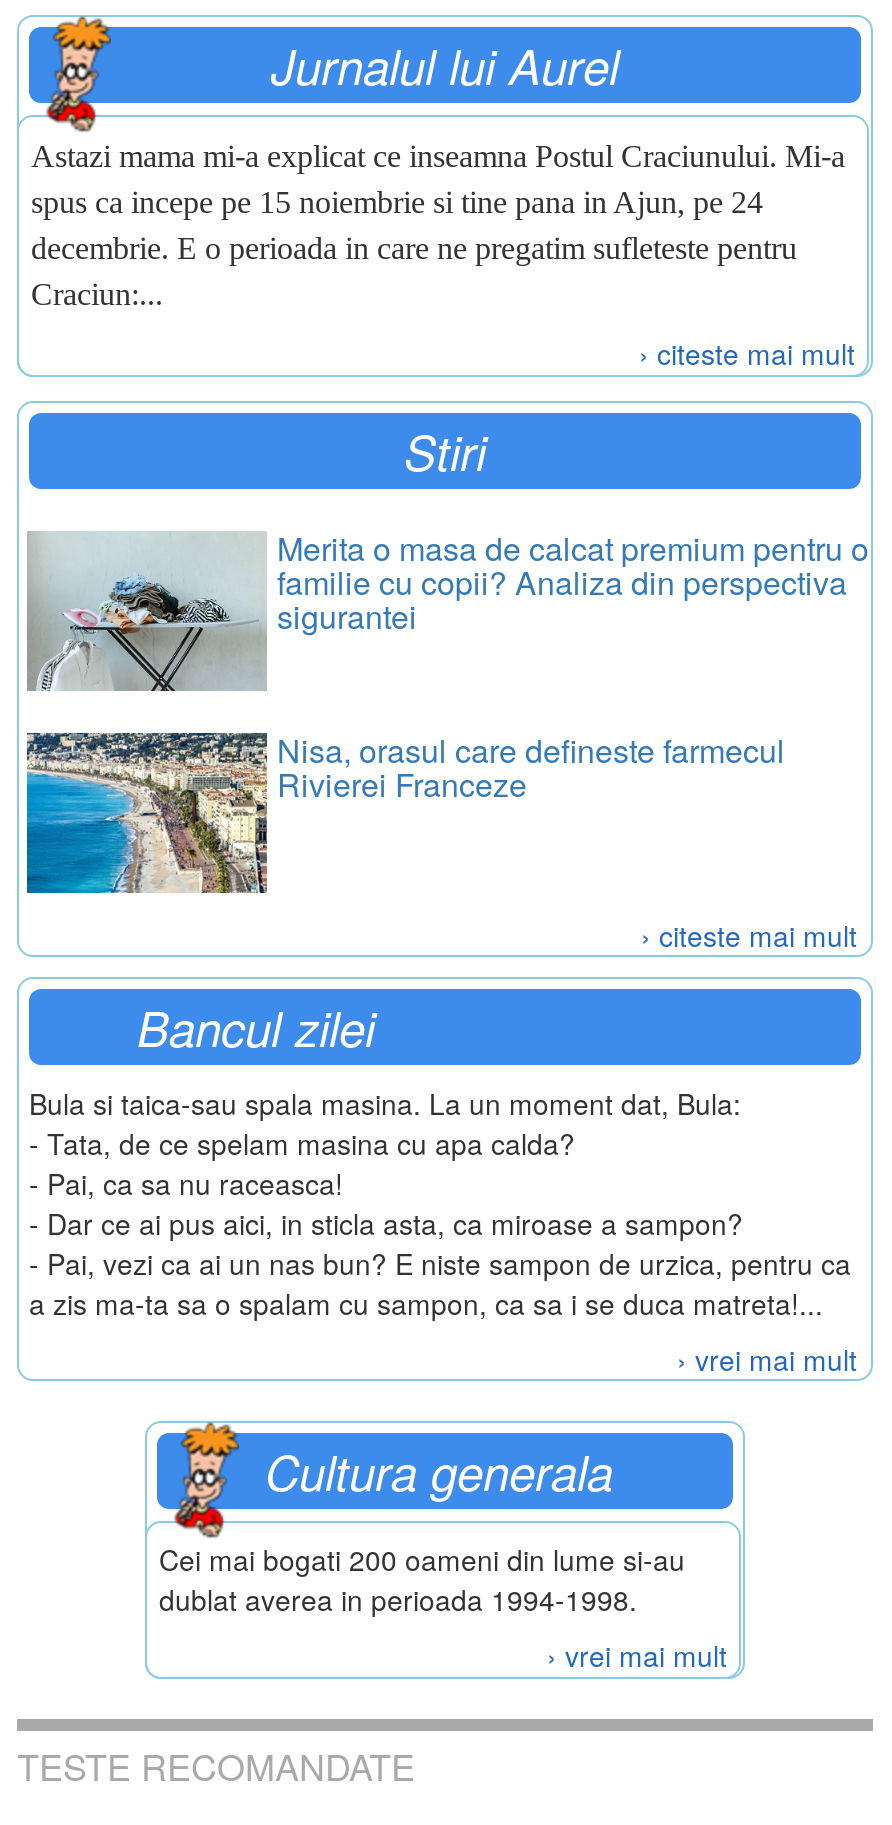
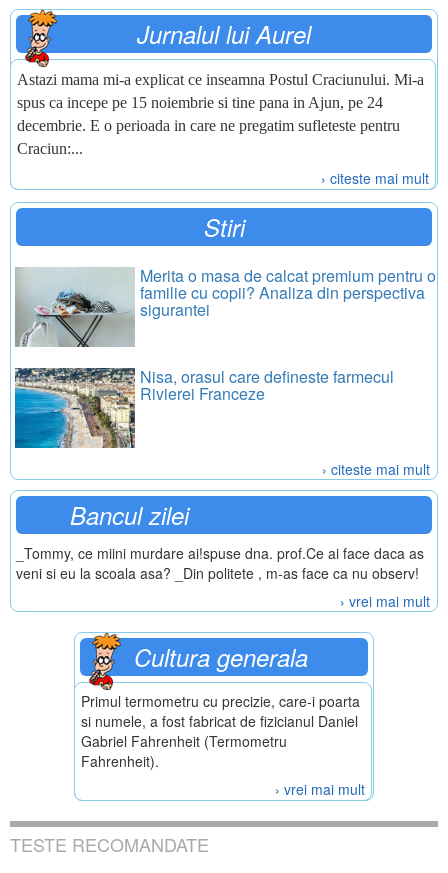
- Bula si taica-sau spala masina. La un moment dat, Bula:
- - Tata, de ce spelam masina cu apa calda?
- - Pai, ca sa nu raceasca!
- - Dar ce ai pus aici, in sticla asta, ca miroase a sampon?
- - Pai, vezi ca ai un nas bun? E niste sampon de urzica, pentru ca
- a zis ma-ta sa o spalam cu sampon, ca sa i se duca matreta!...
+ _Tommy, ce miini murdare ai!spuse dna. prof.Ce ai face daca as
+ veni si eu la scoala asa? _Din politete , m-as face ca nu observ!

moved up: [image] | › vrei mai mult | Cultura generala

- Cei mai bogati 200 oameni din lume si-au
- dublat averea in perioada 1994-1998.
+ Primul termometru cu precizie, care-i poarta
+ si numele, a fost fabricat de fizicianul Daniel
+ Gabriel Fahrenheit (Termometru
+ Fahrenheit).
